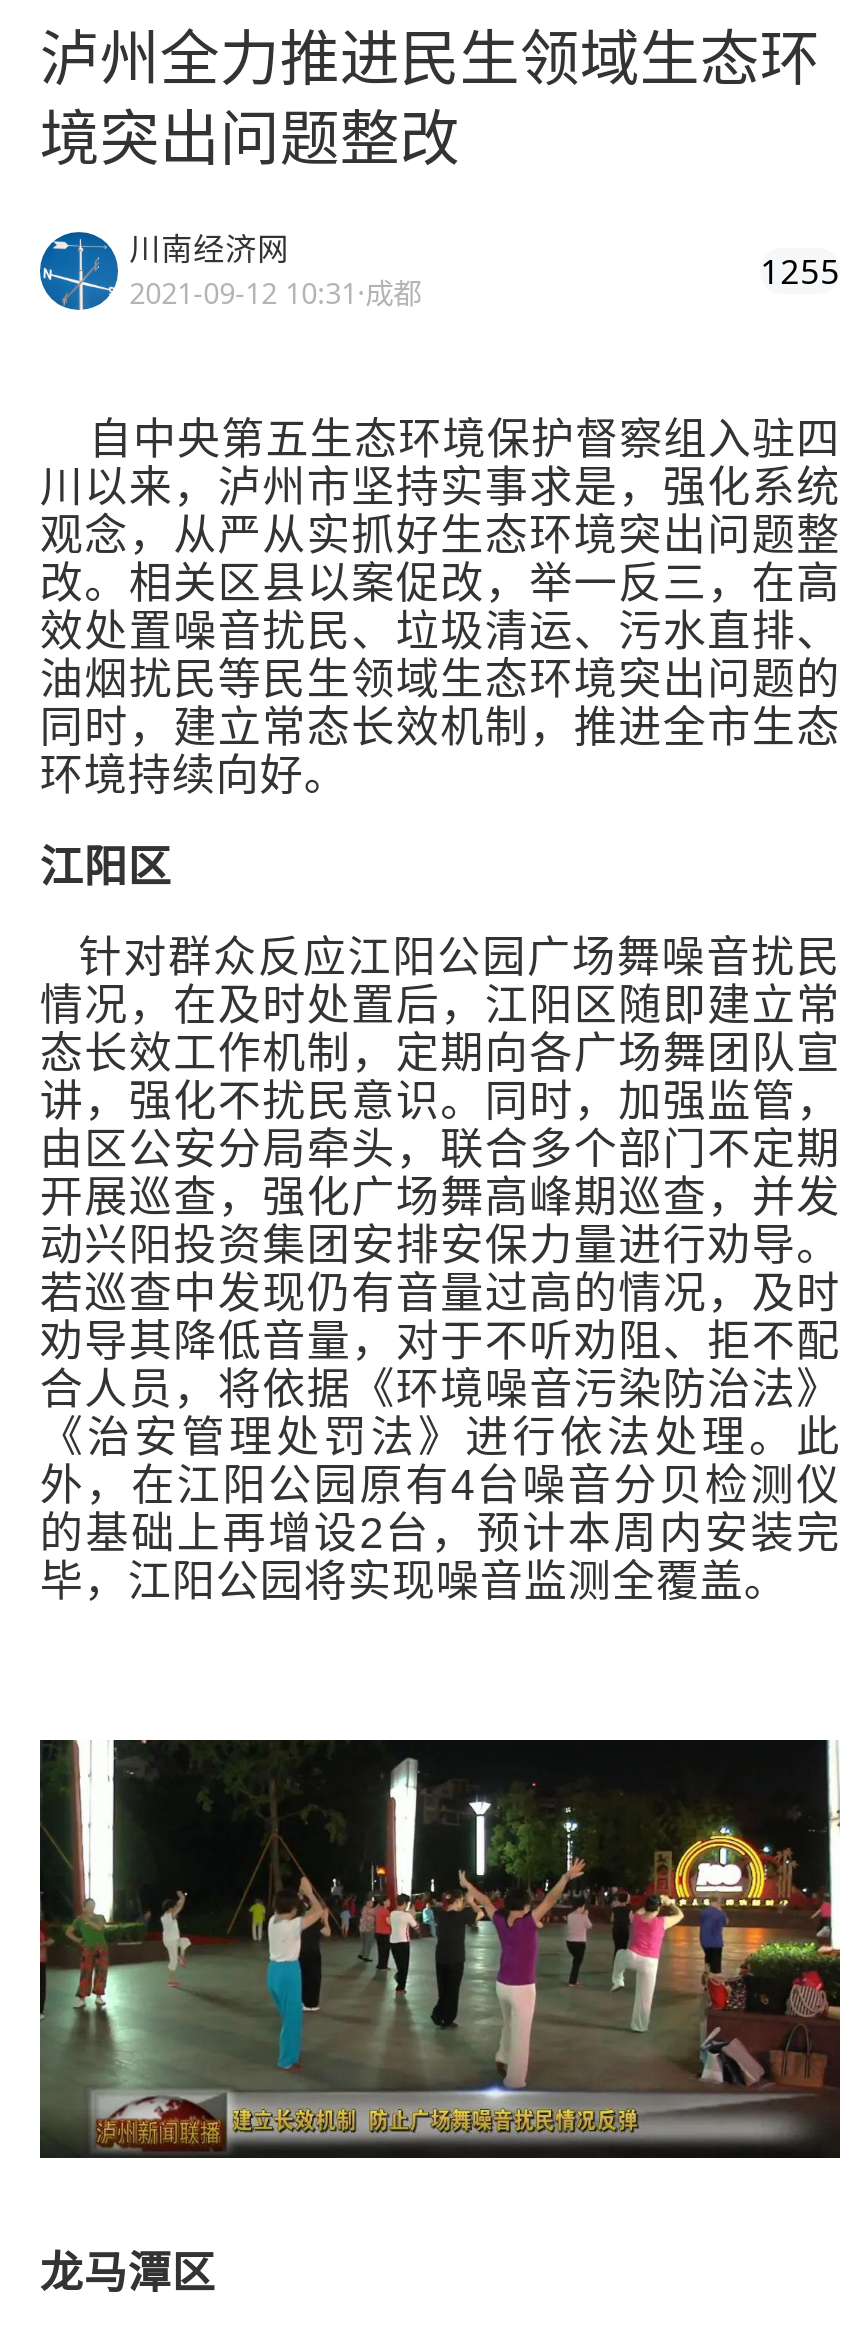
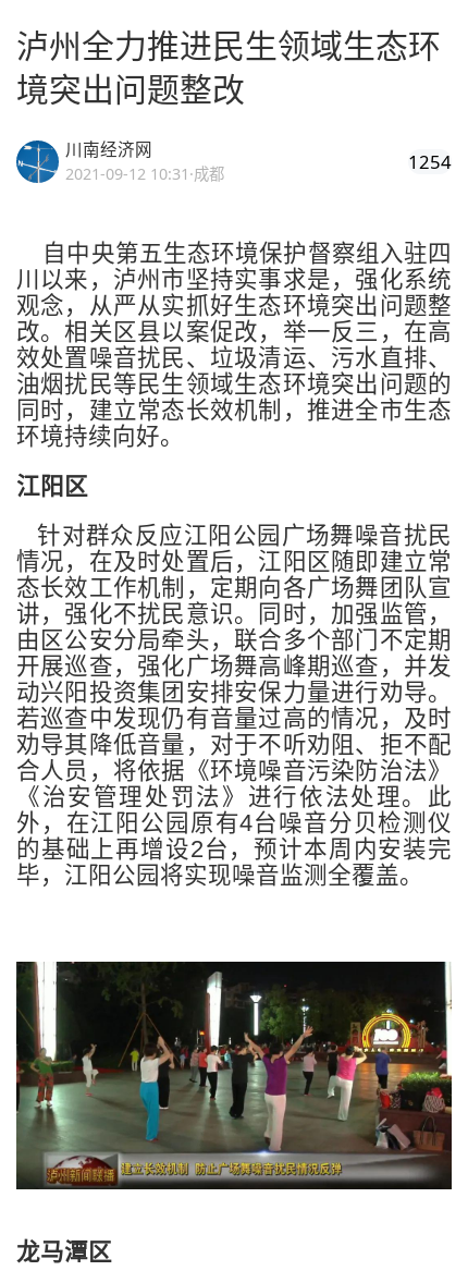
- 1255
+ 1254
